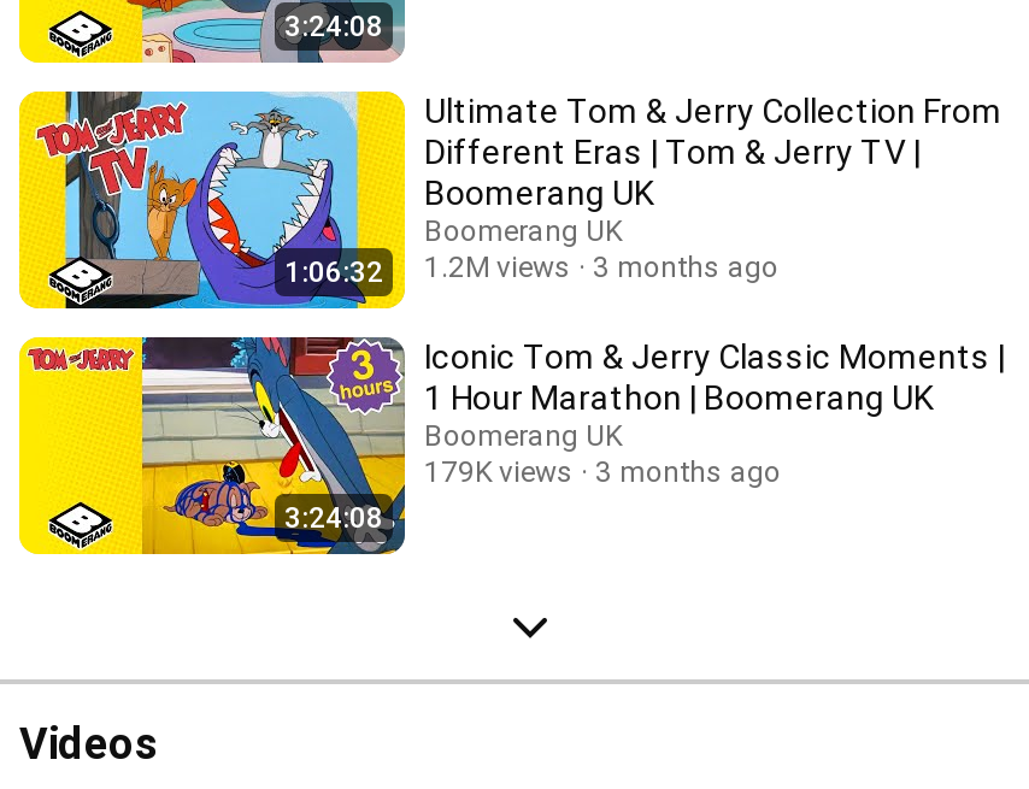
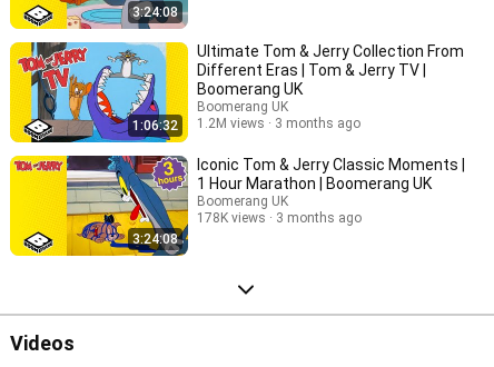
- 179K views 3 months ago
+ 178K views 3 months ago
